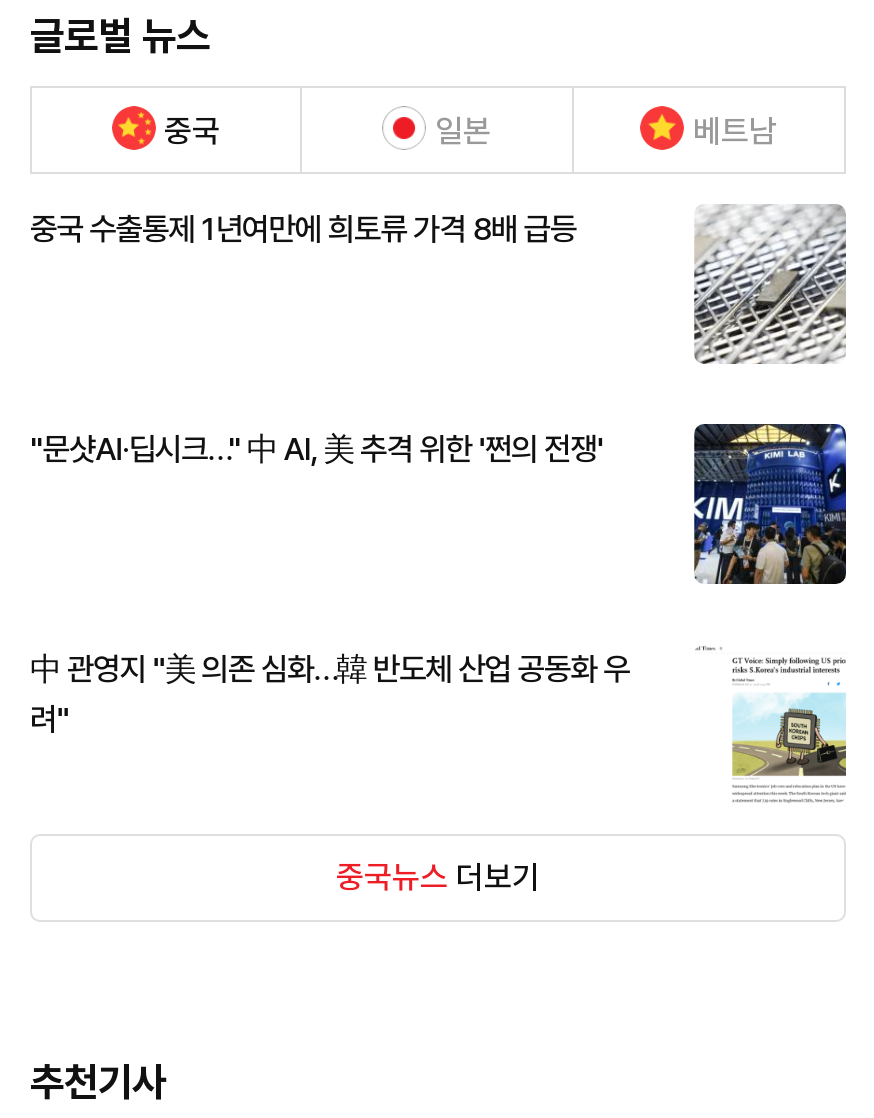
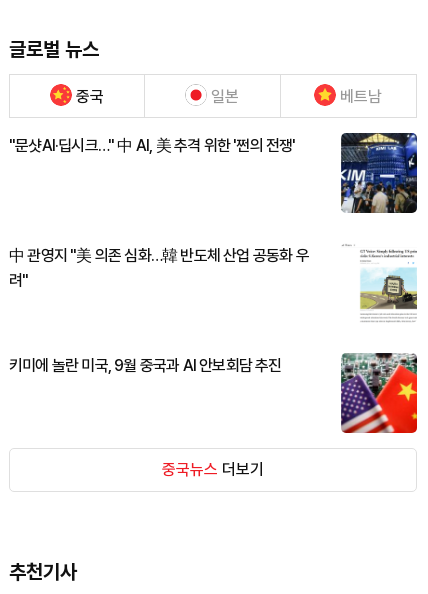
- 중국 수출통제 1년여만에 희토류 가격 8배 급등

- [image]

moved up: [image]

moved up: 中 관영지 "美 의존 심화…韓 반도체 산업 공동화 우 | 려"

+ 키미에 놀란 미국, 9월 중국과 AI 안보회담 추진

+ [image]
